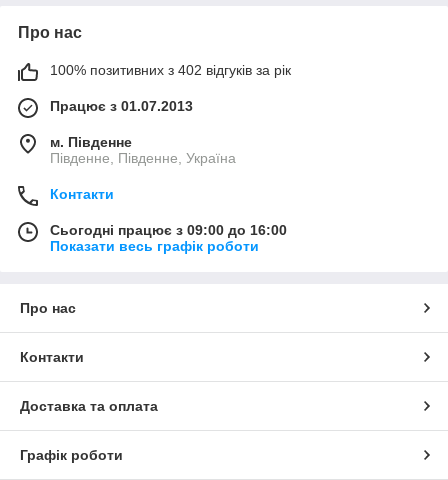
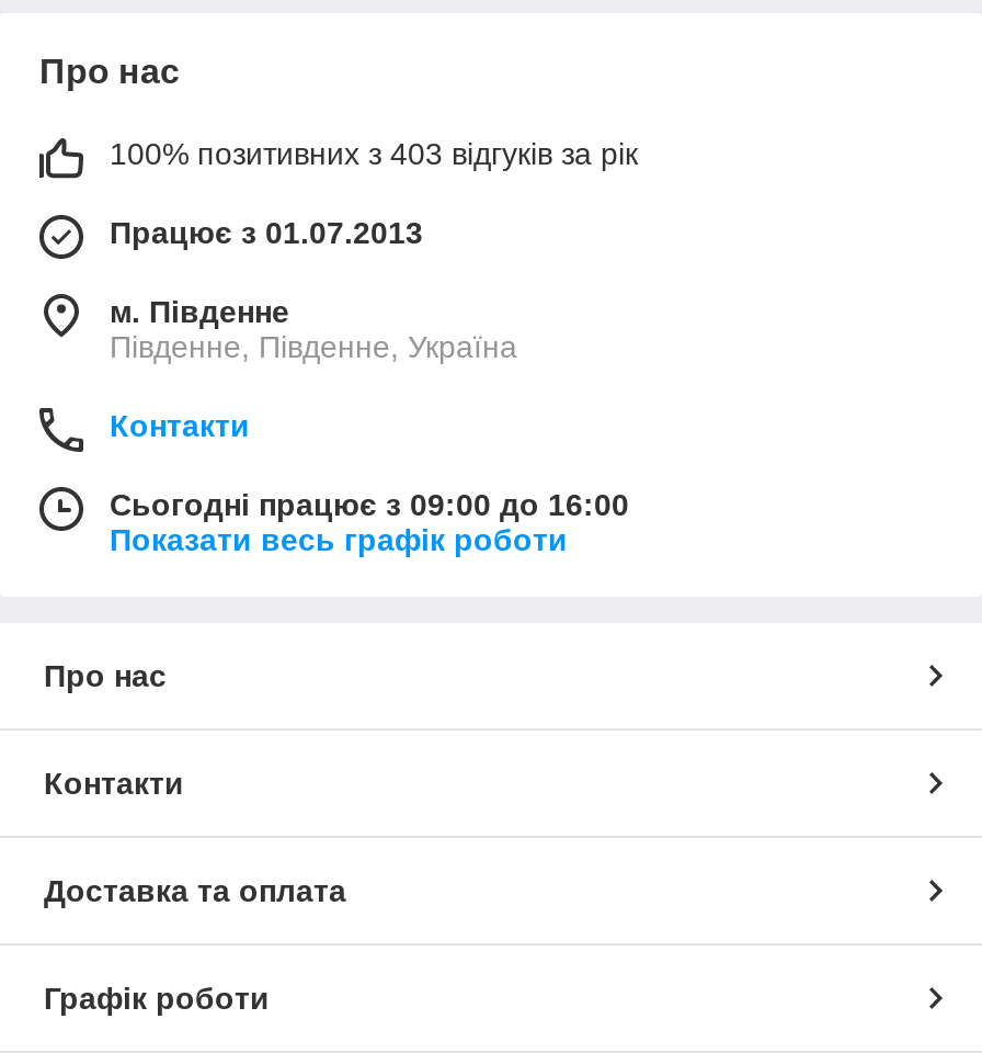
- 100% позитивних з 402 відгуків за рік
+ 100% позитивних з 403 відгуків за рік
